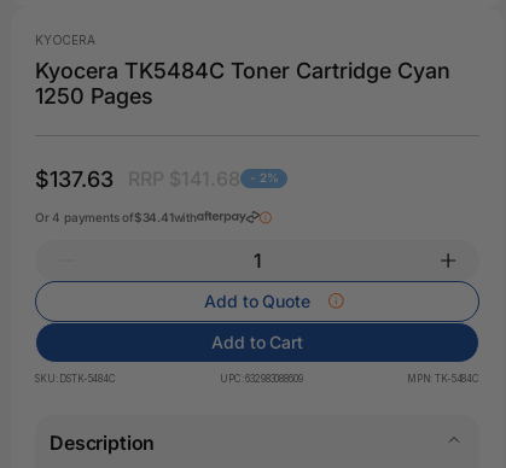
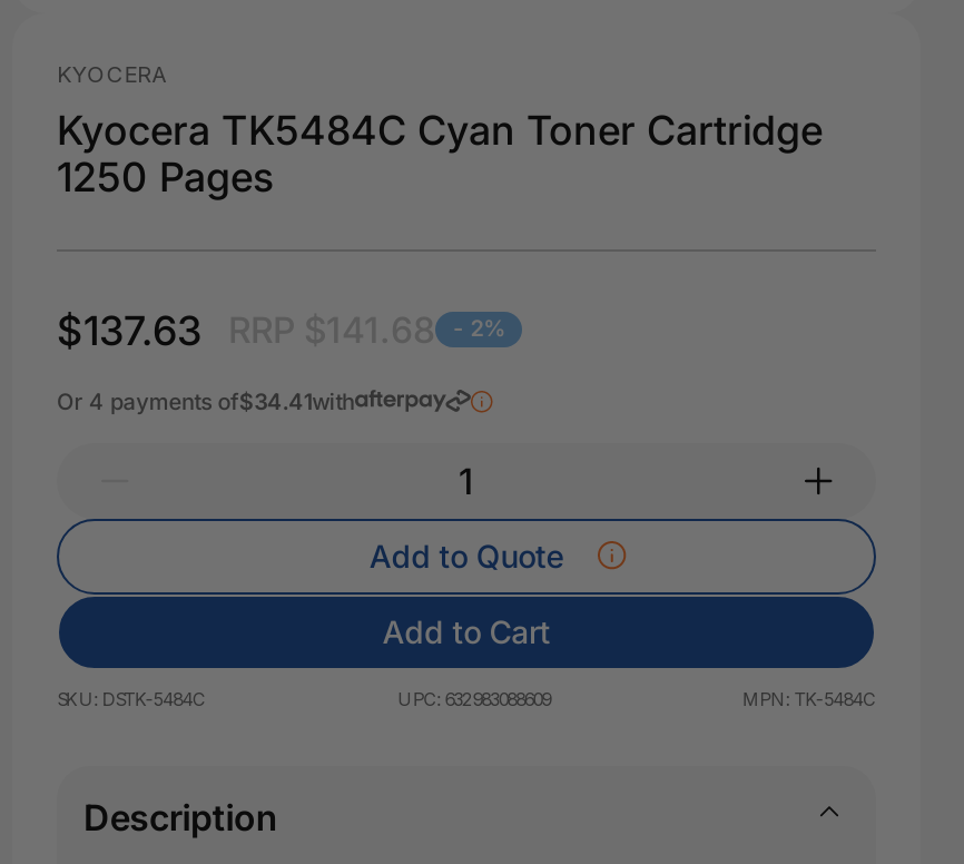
- Kyocera TK5484C Toner Cartridge Cyan
+ Kyocera TK5484C Cyan Toner Cartridge
